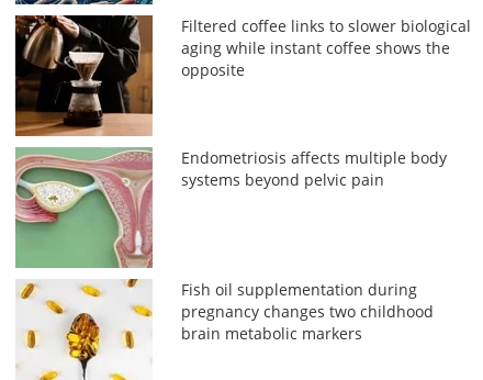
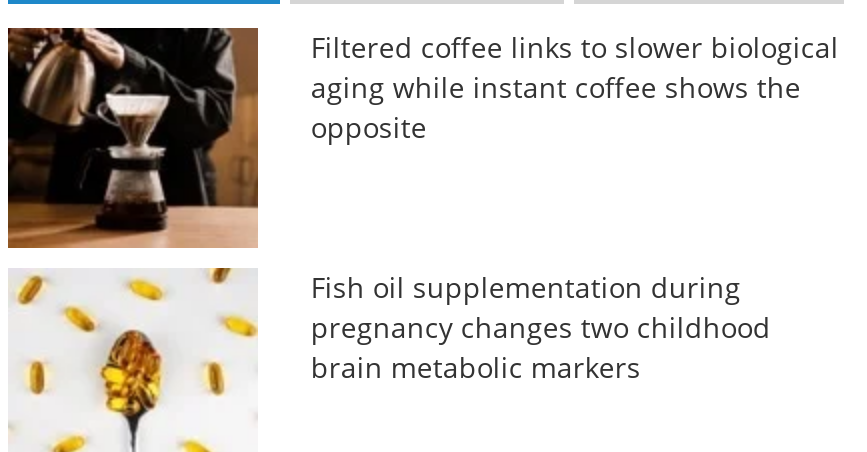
- [image]
- Endometriosis affects multiple body
- systems beyond pelvic pain
